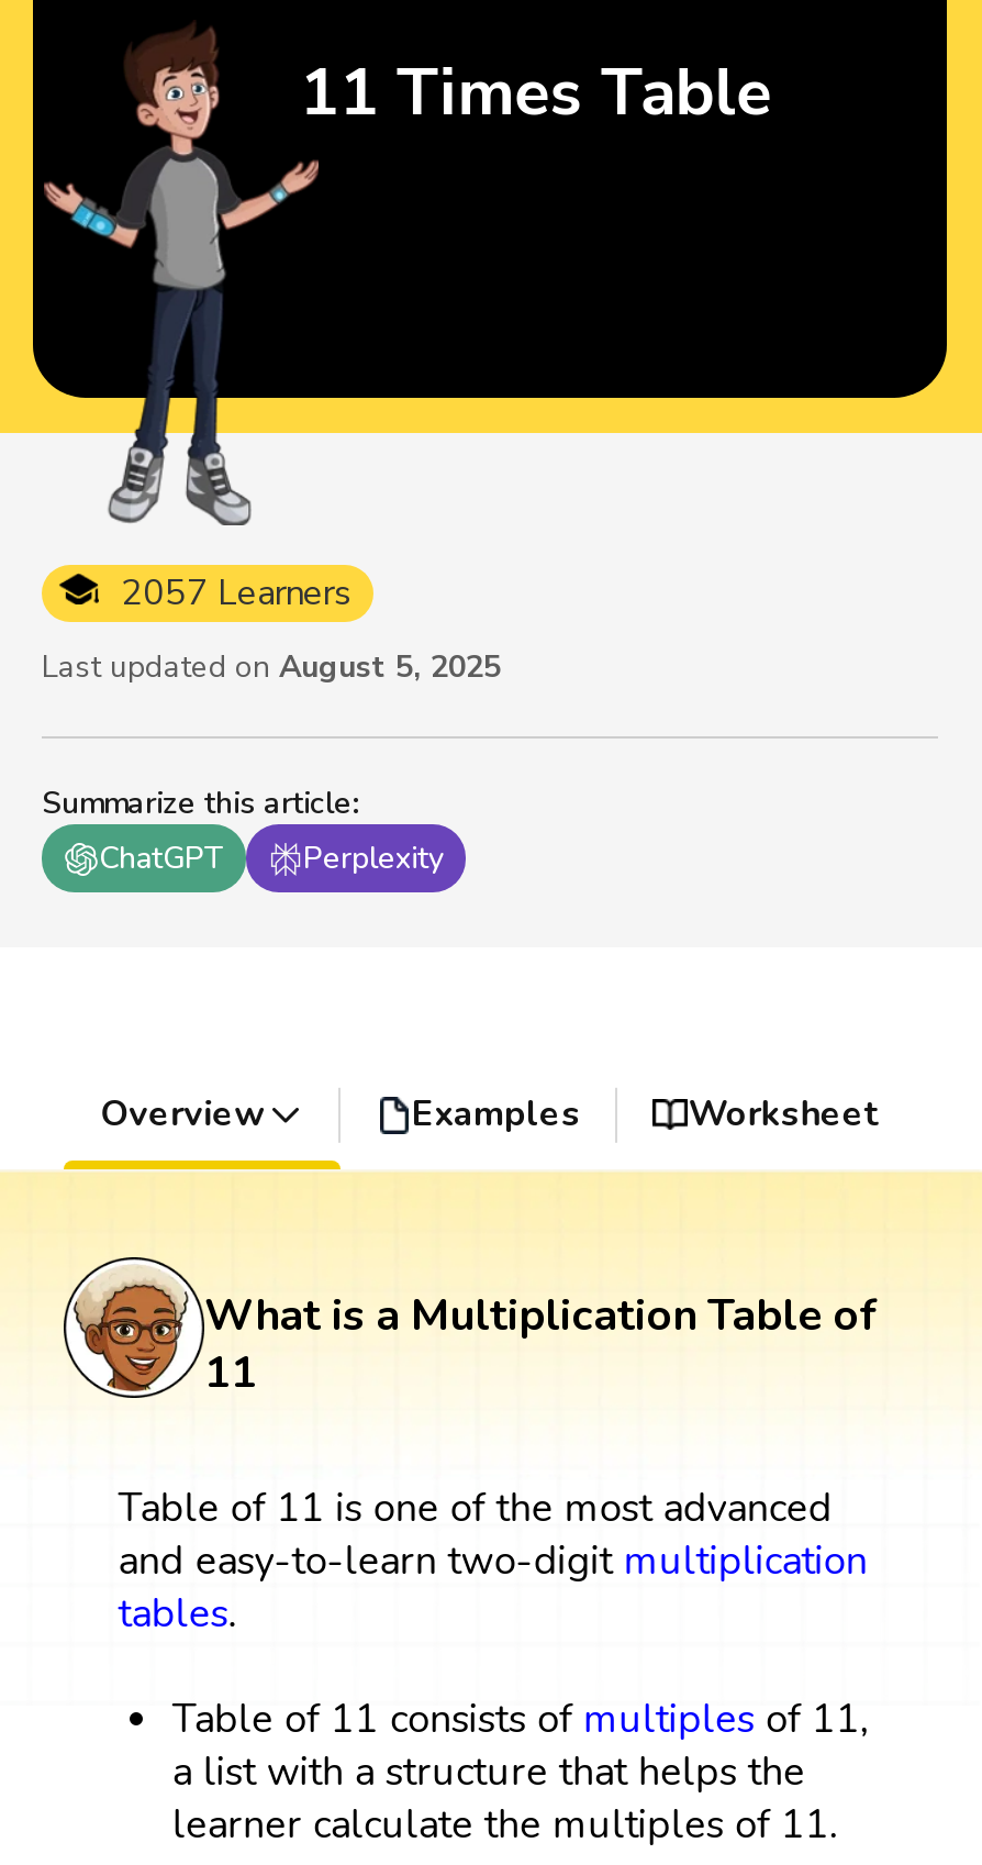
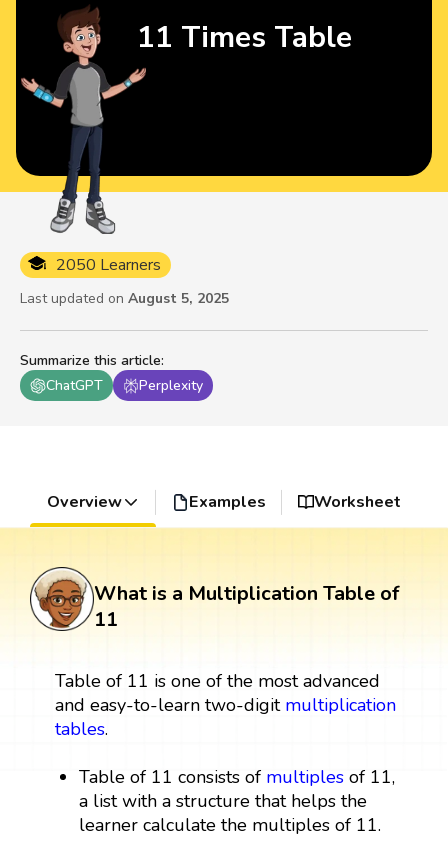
- 2057 Learners
+ 2050 Learners
